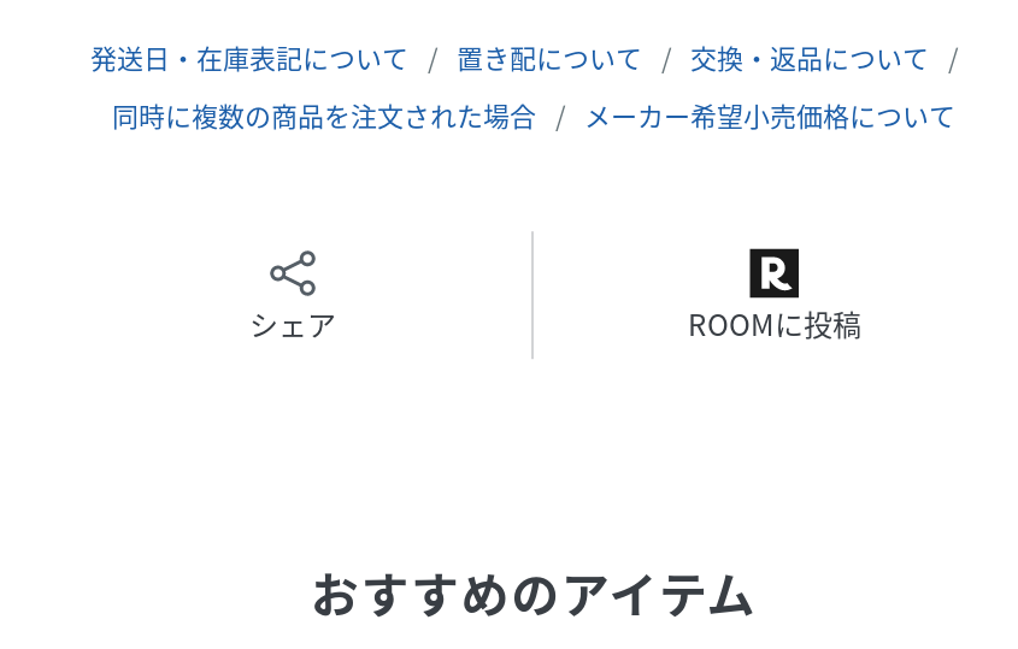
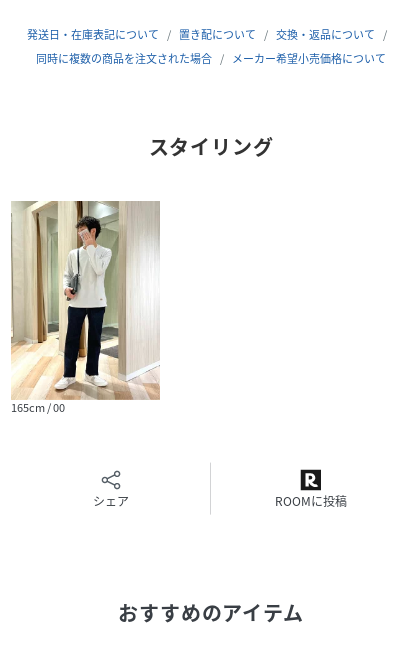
+ [image]
+ 165cm / 00

+ スタイリング
